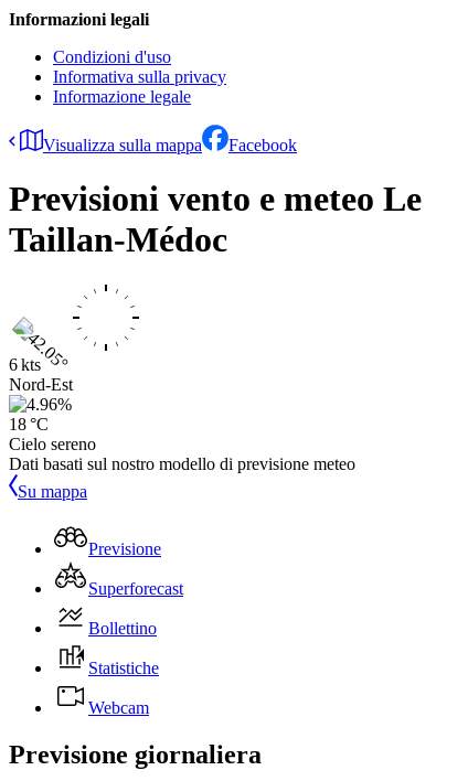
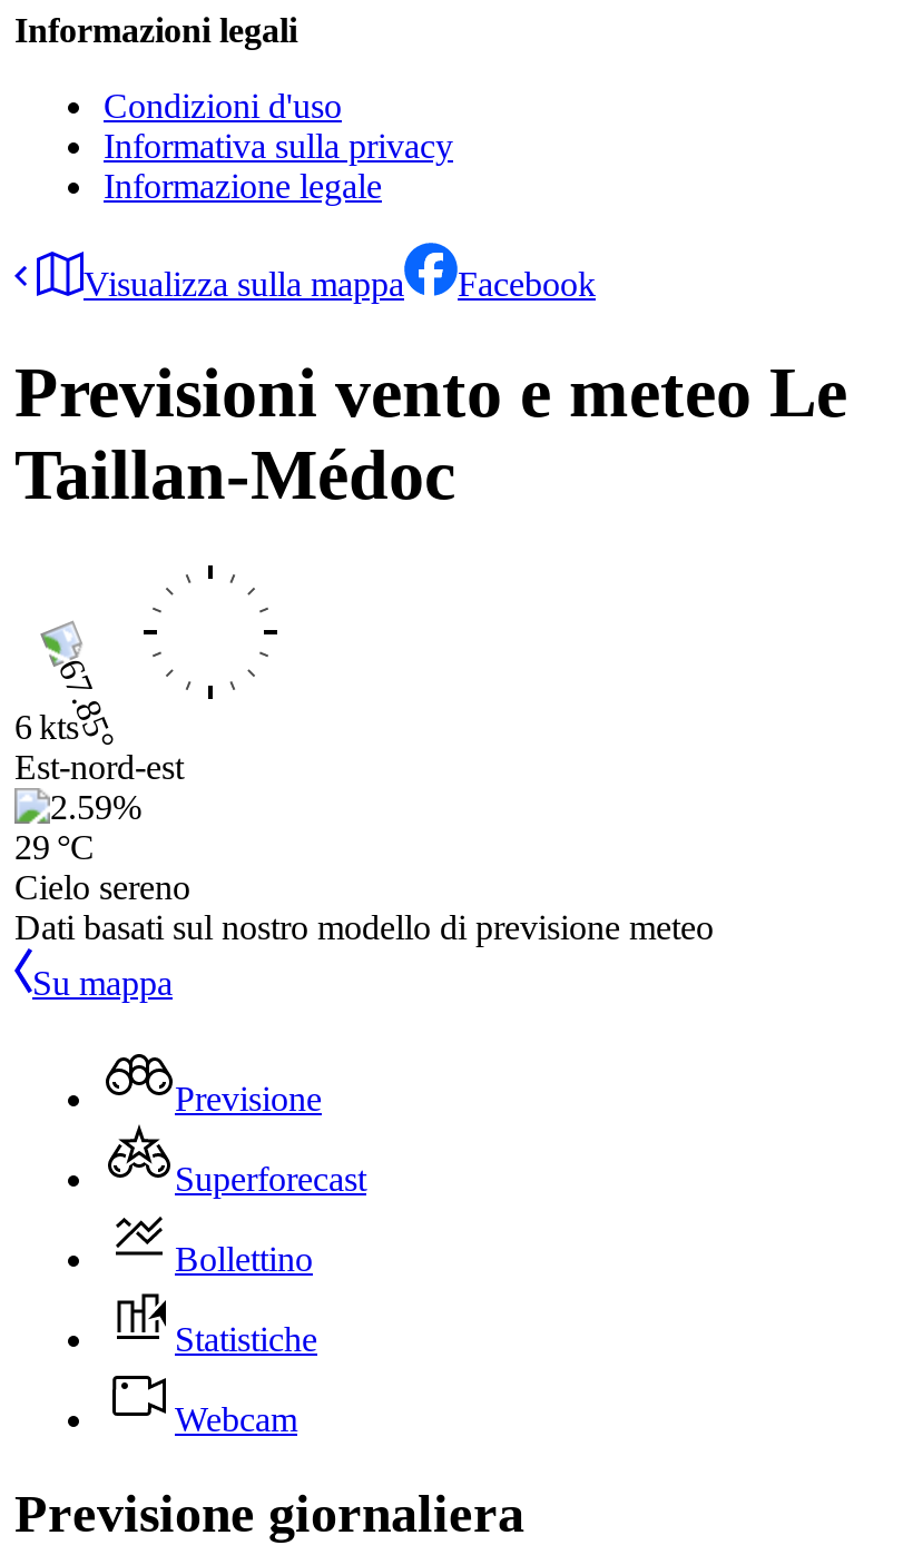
- [image]
- Nord-Est
+ [image]
+ Est-nord-est

- 18 °C
+ 29 °C
